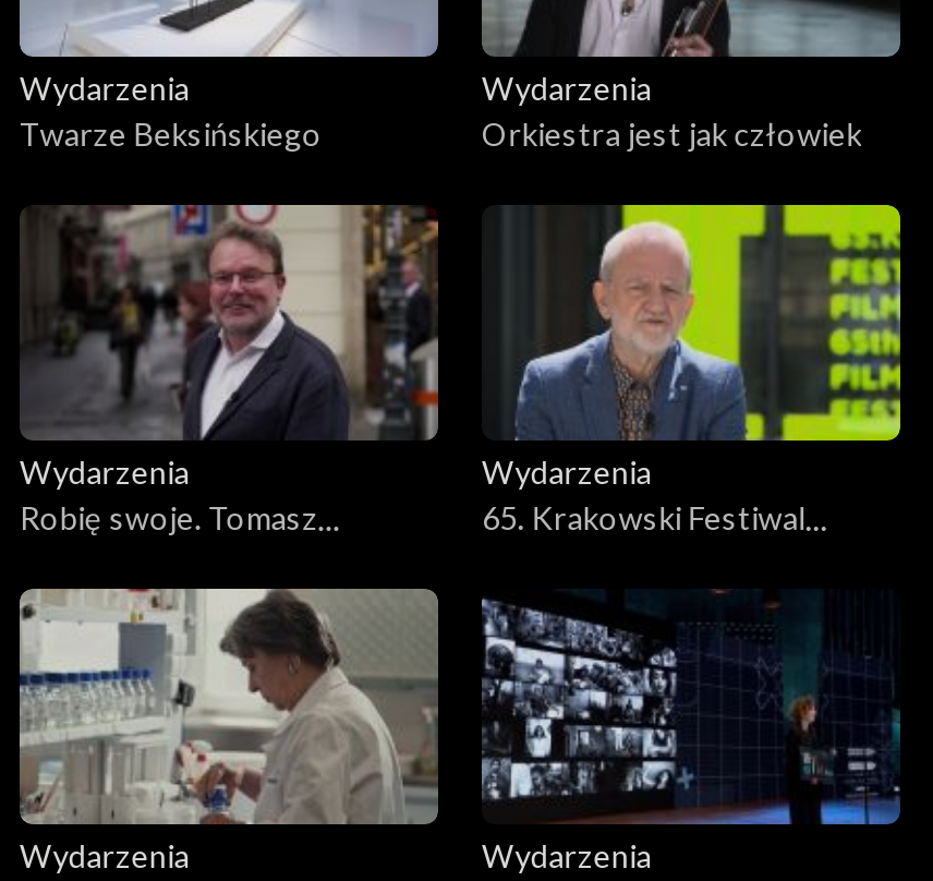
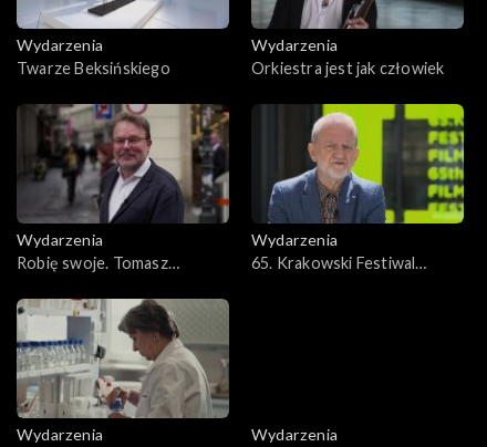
- [image]
